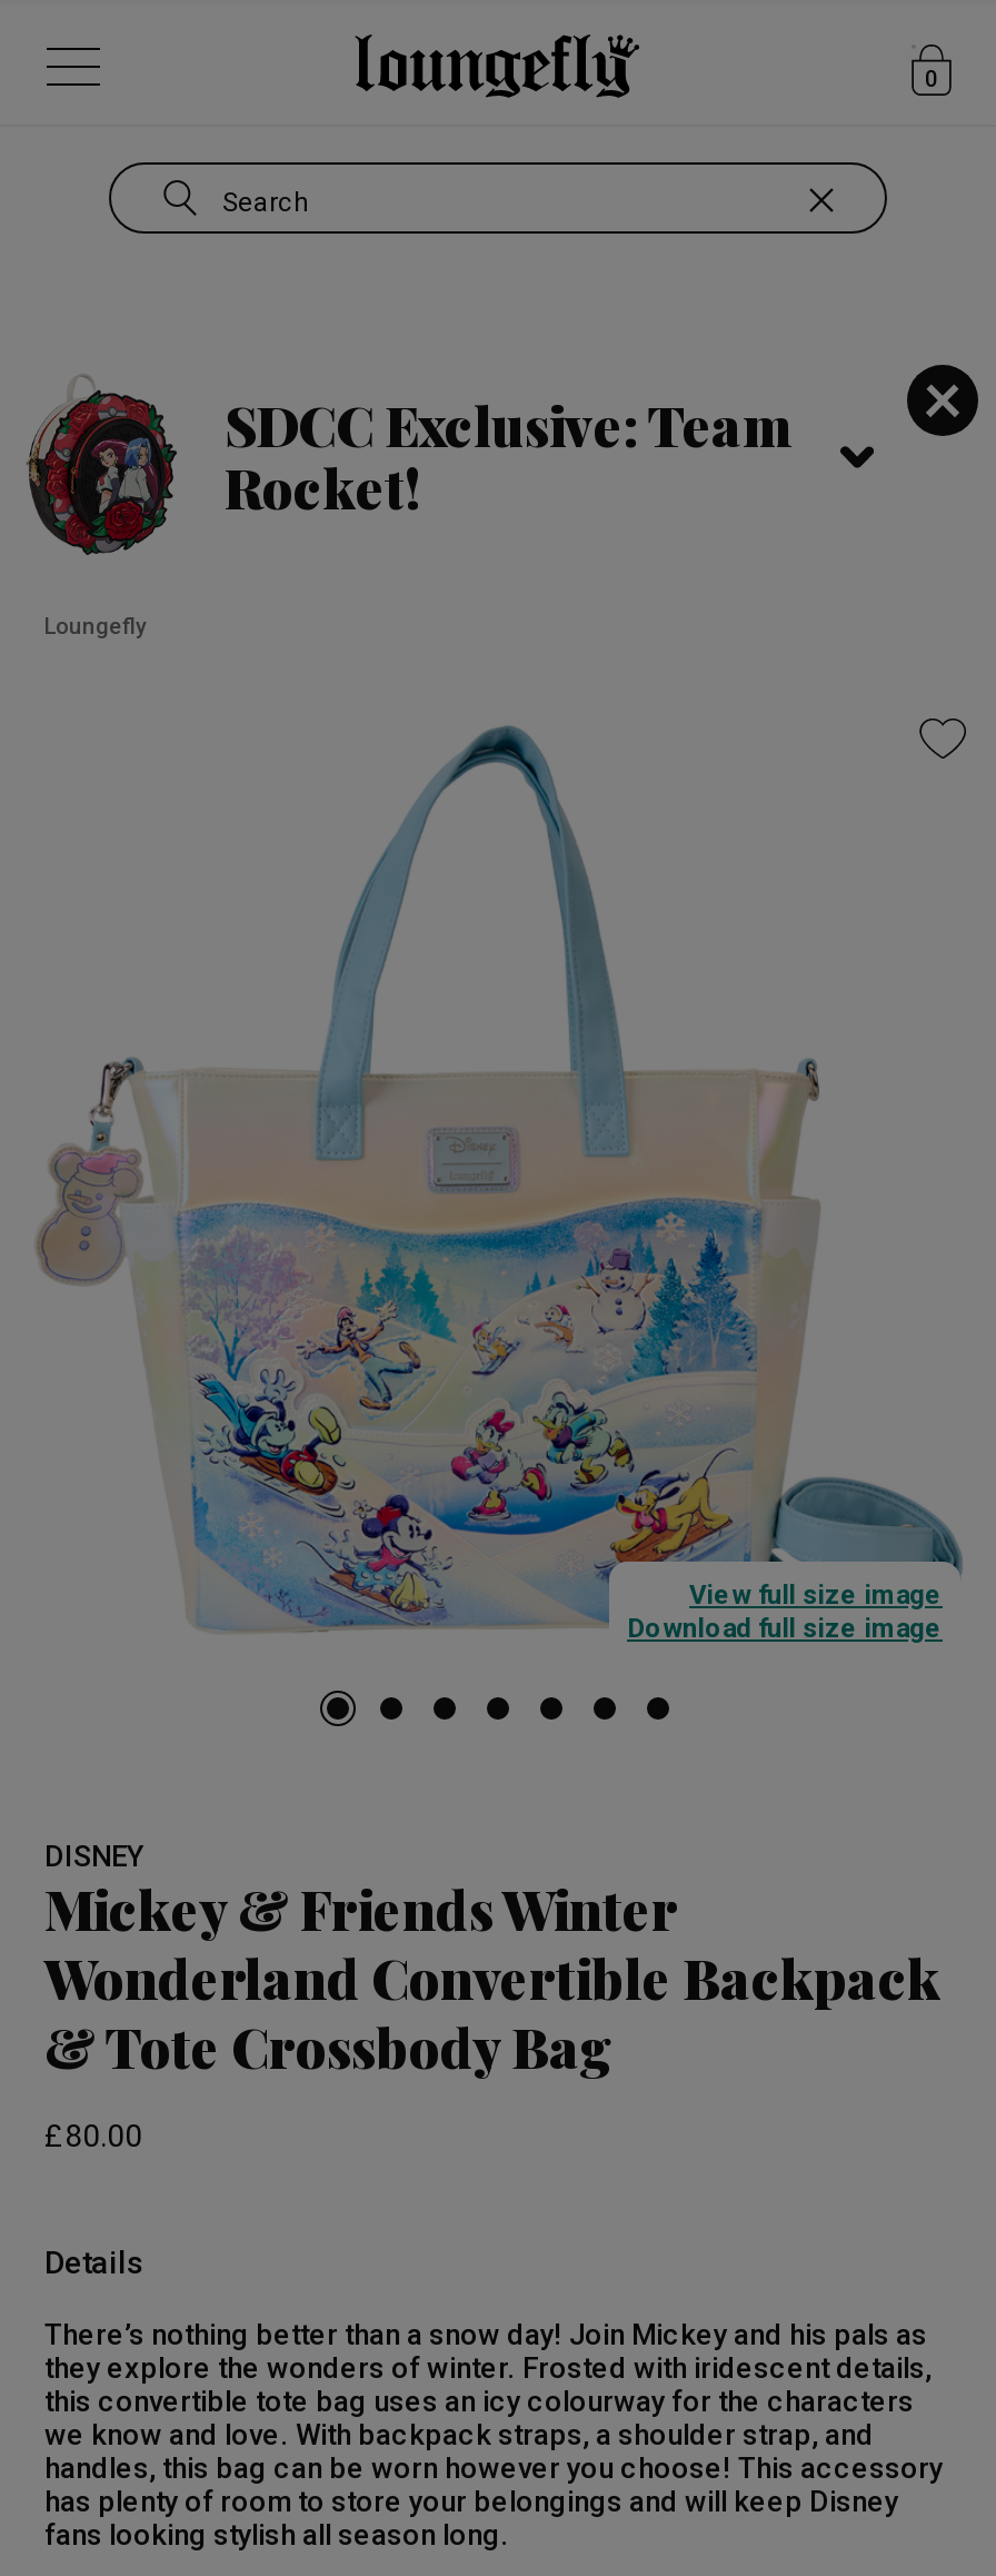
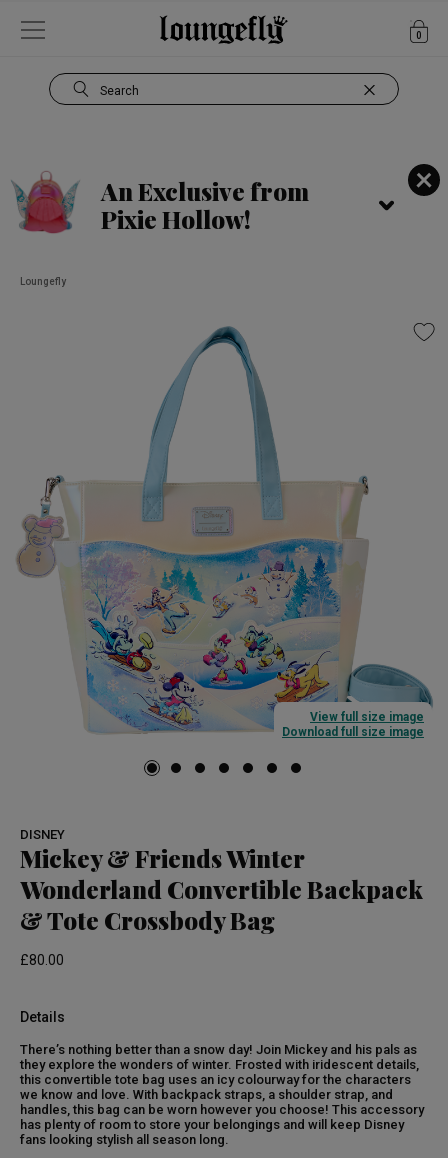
- [image]
- SDCC Exclusive: Team
- Rocket!
+ [image]
+ An Exclusive from
+ Pixie Hollow!
